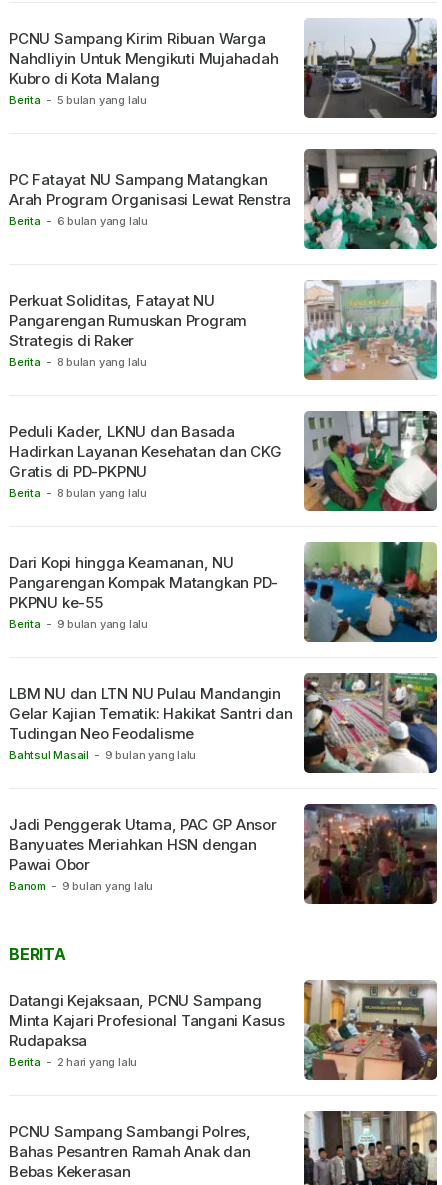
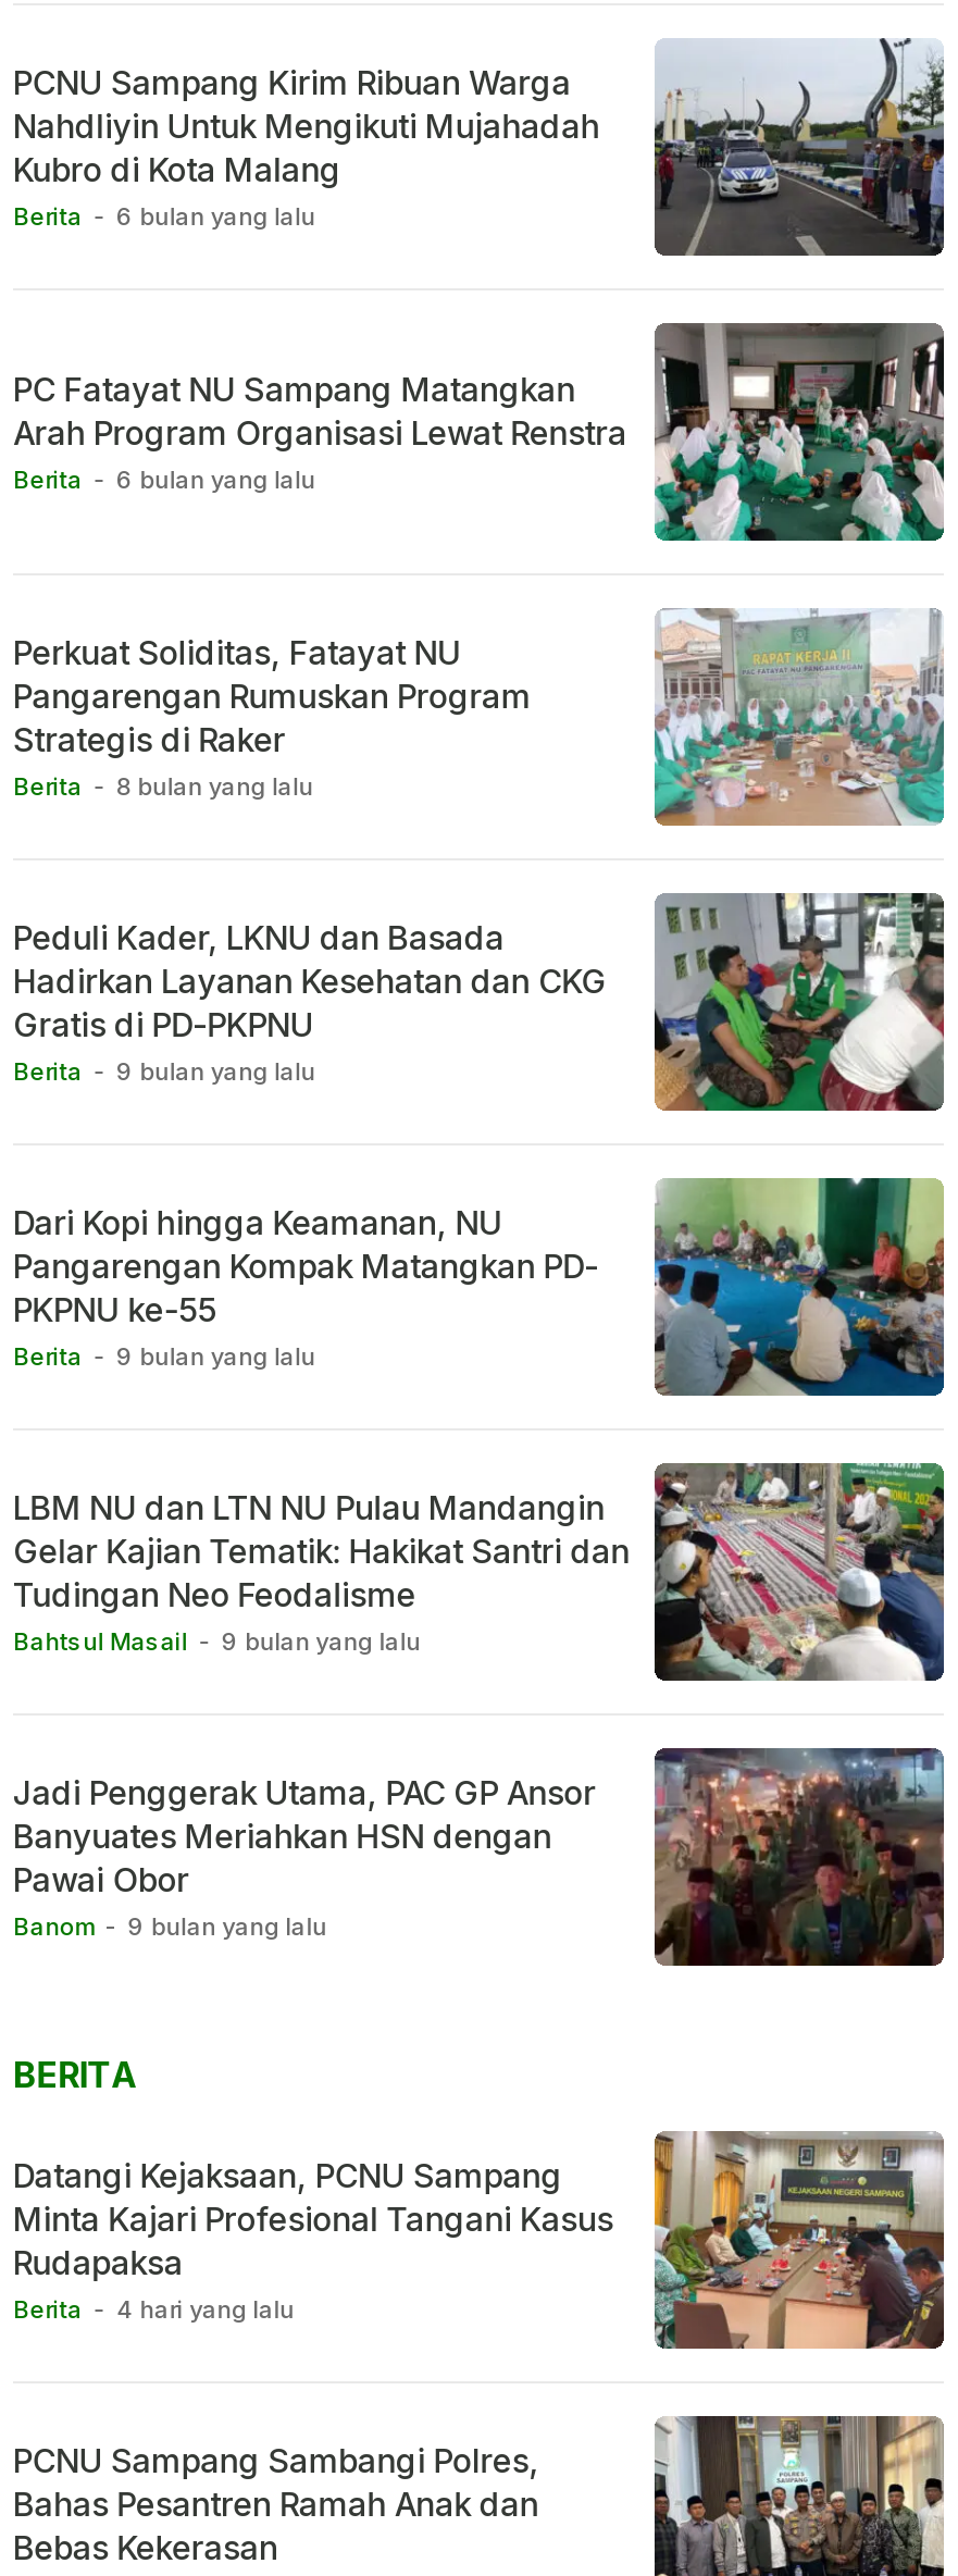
- Berita - 5 bulan yang lalu
+ Berita - 6 bulan yang lalu

- Berita - 8 bulan yang lalu
+ Berita - 9 bulan yang lalu

- Berita - 2 hari yang lalu
+ Berita - 4 hari yang lalu
